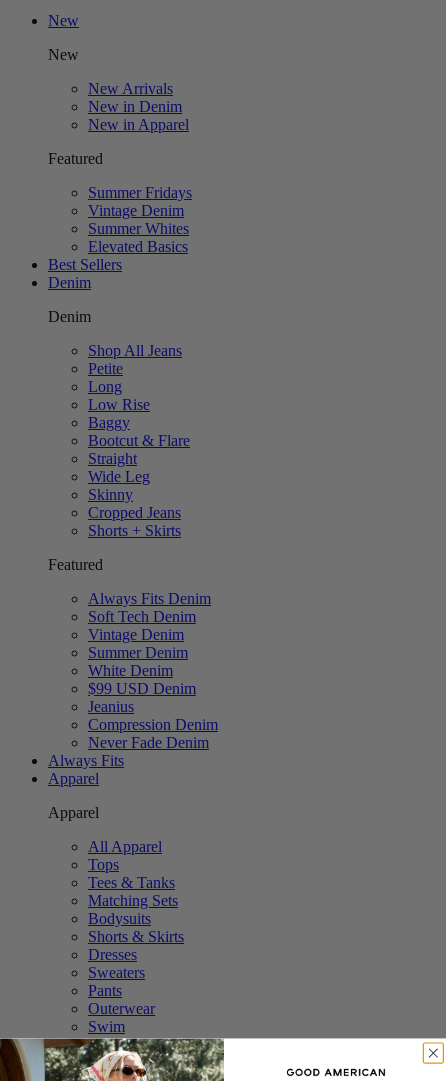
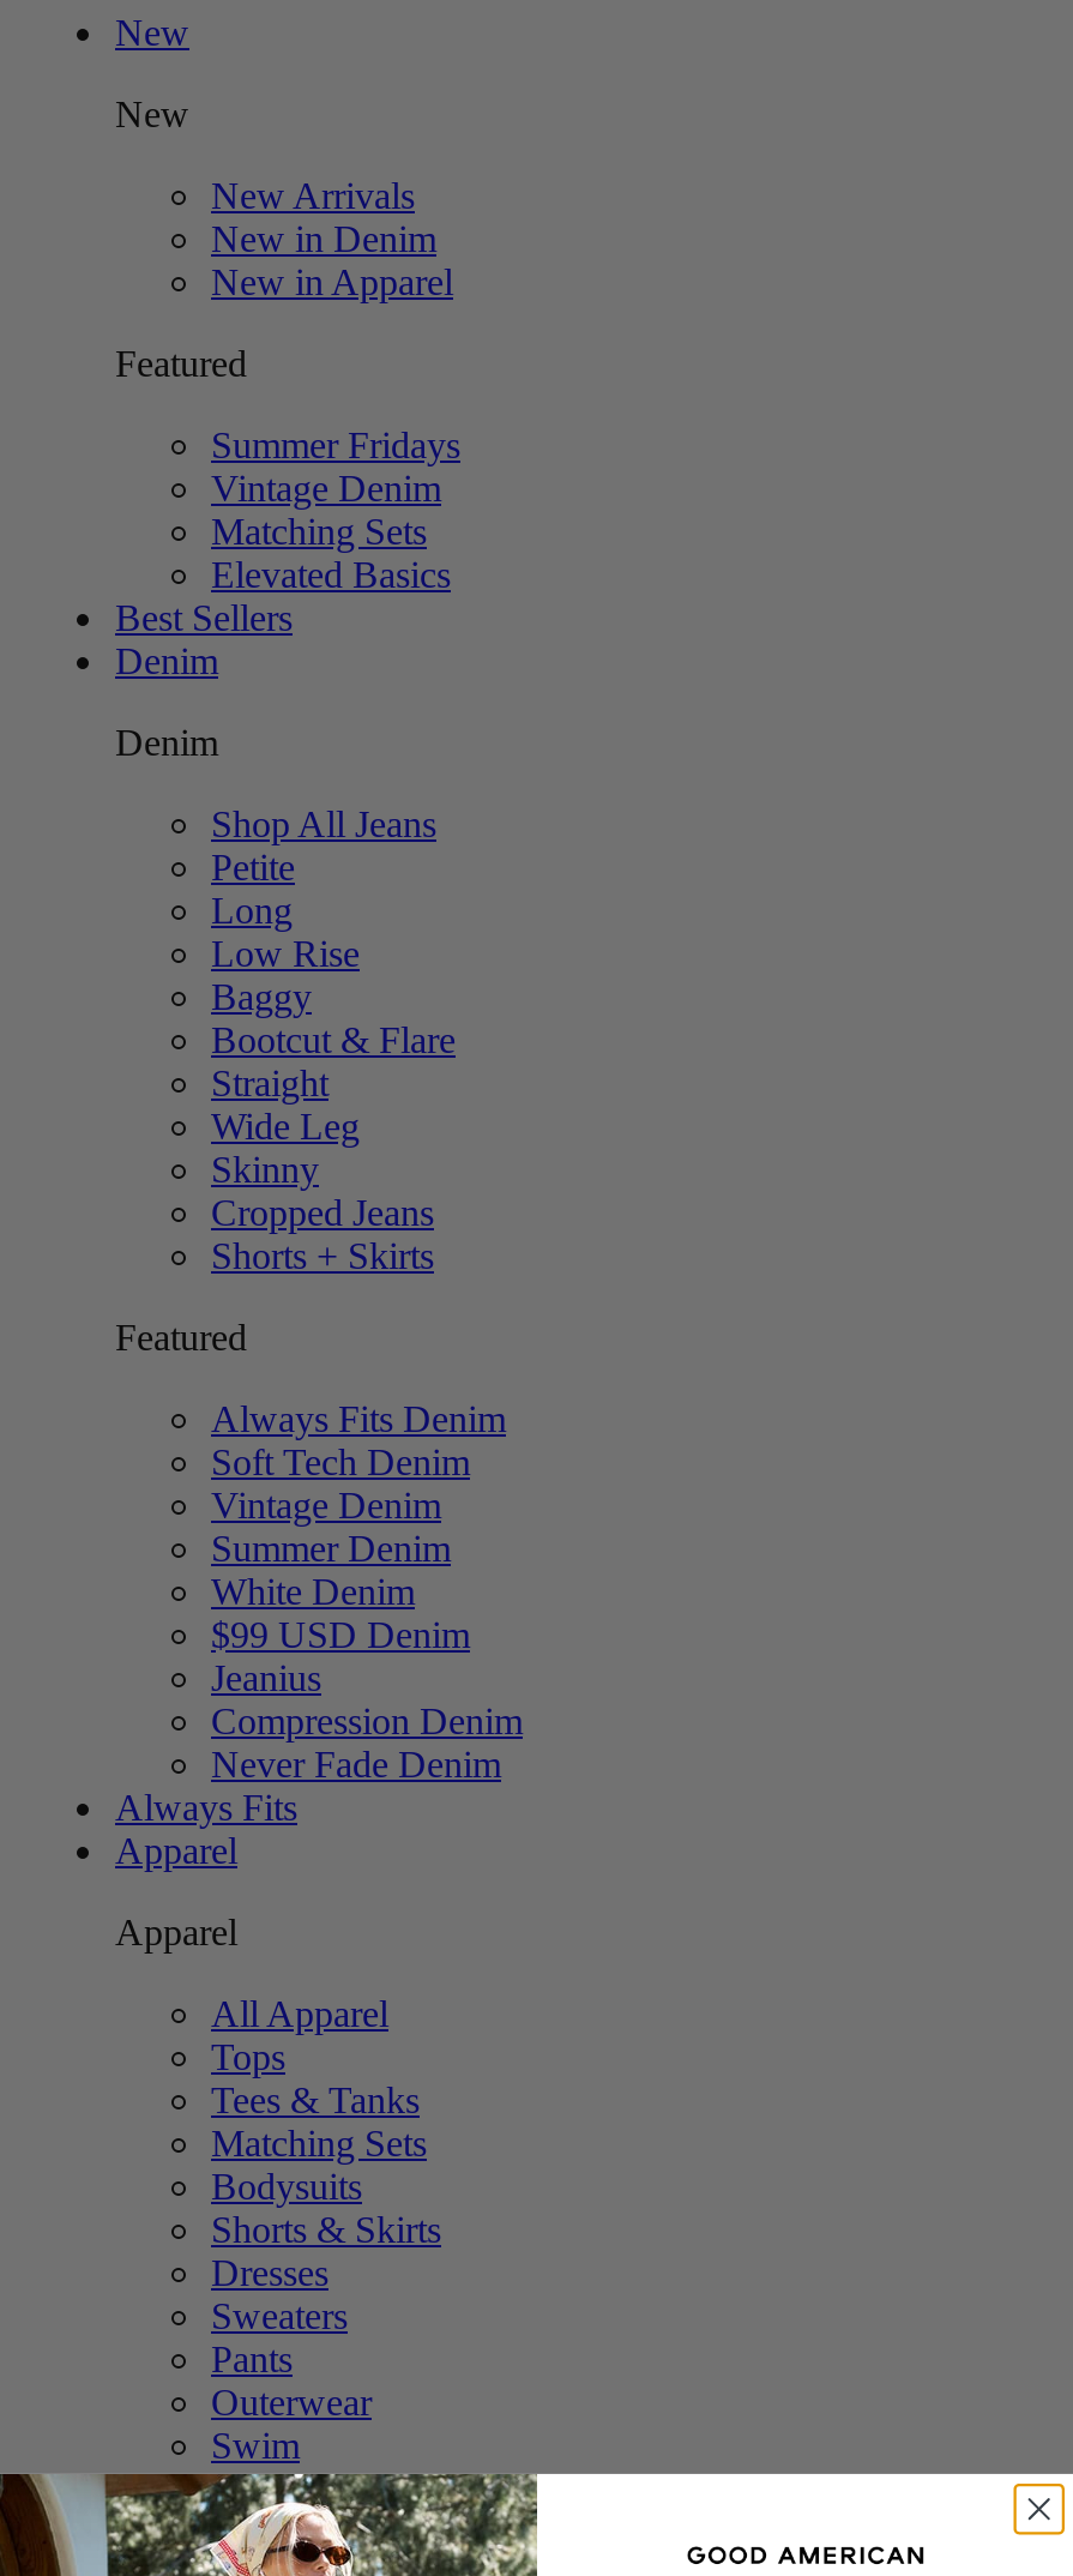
- Summer Whites
+ Matching Sets
